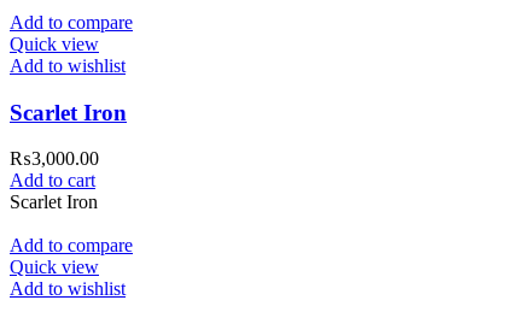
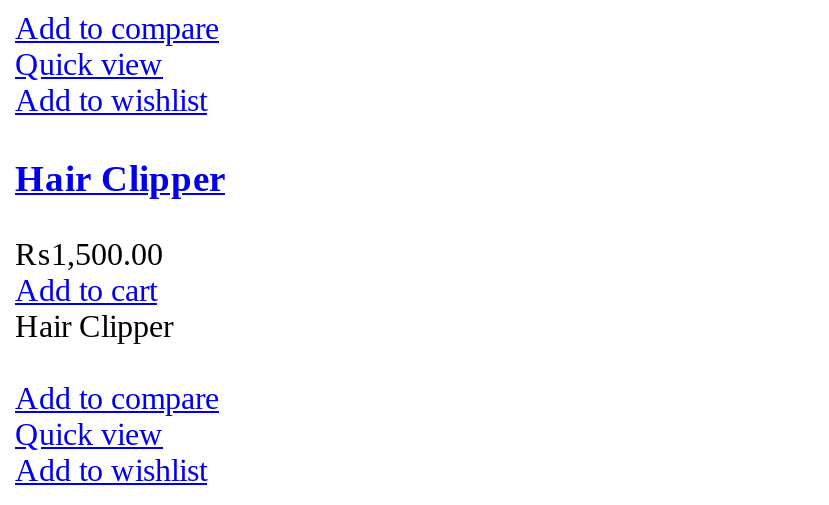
- Scarlet Iron
+ Hair Clipper

- ₨3,000.00
+ ₨1,500.00

- Scarlet Iron
+ Hair Clipper
